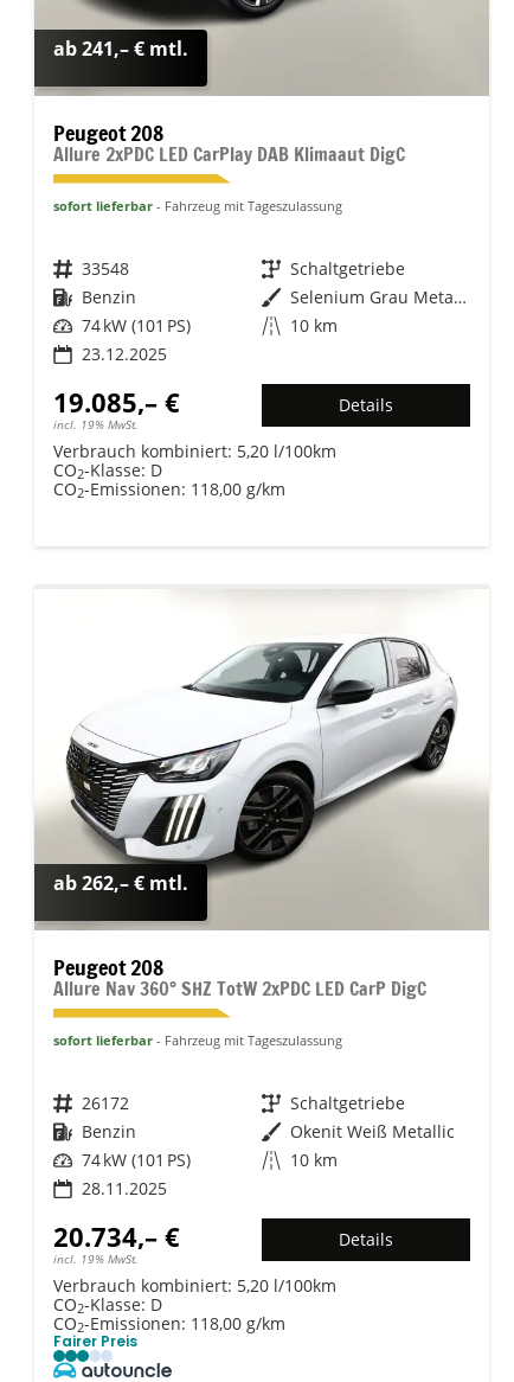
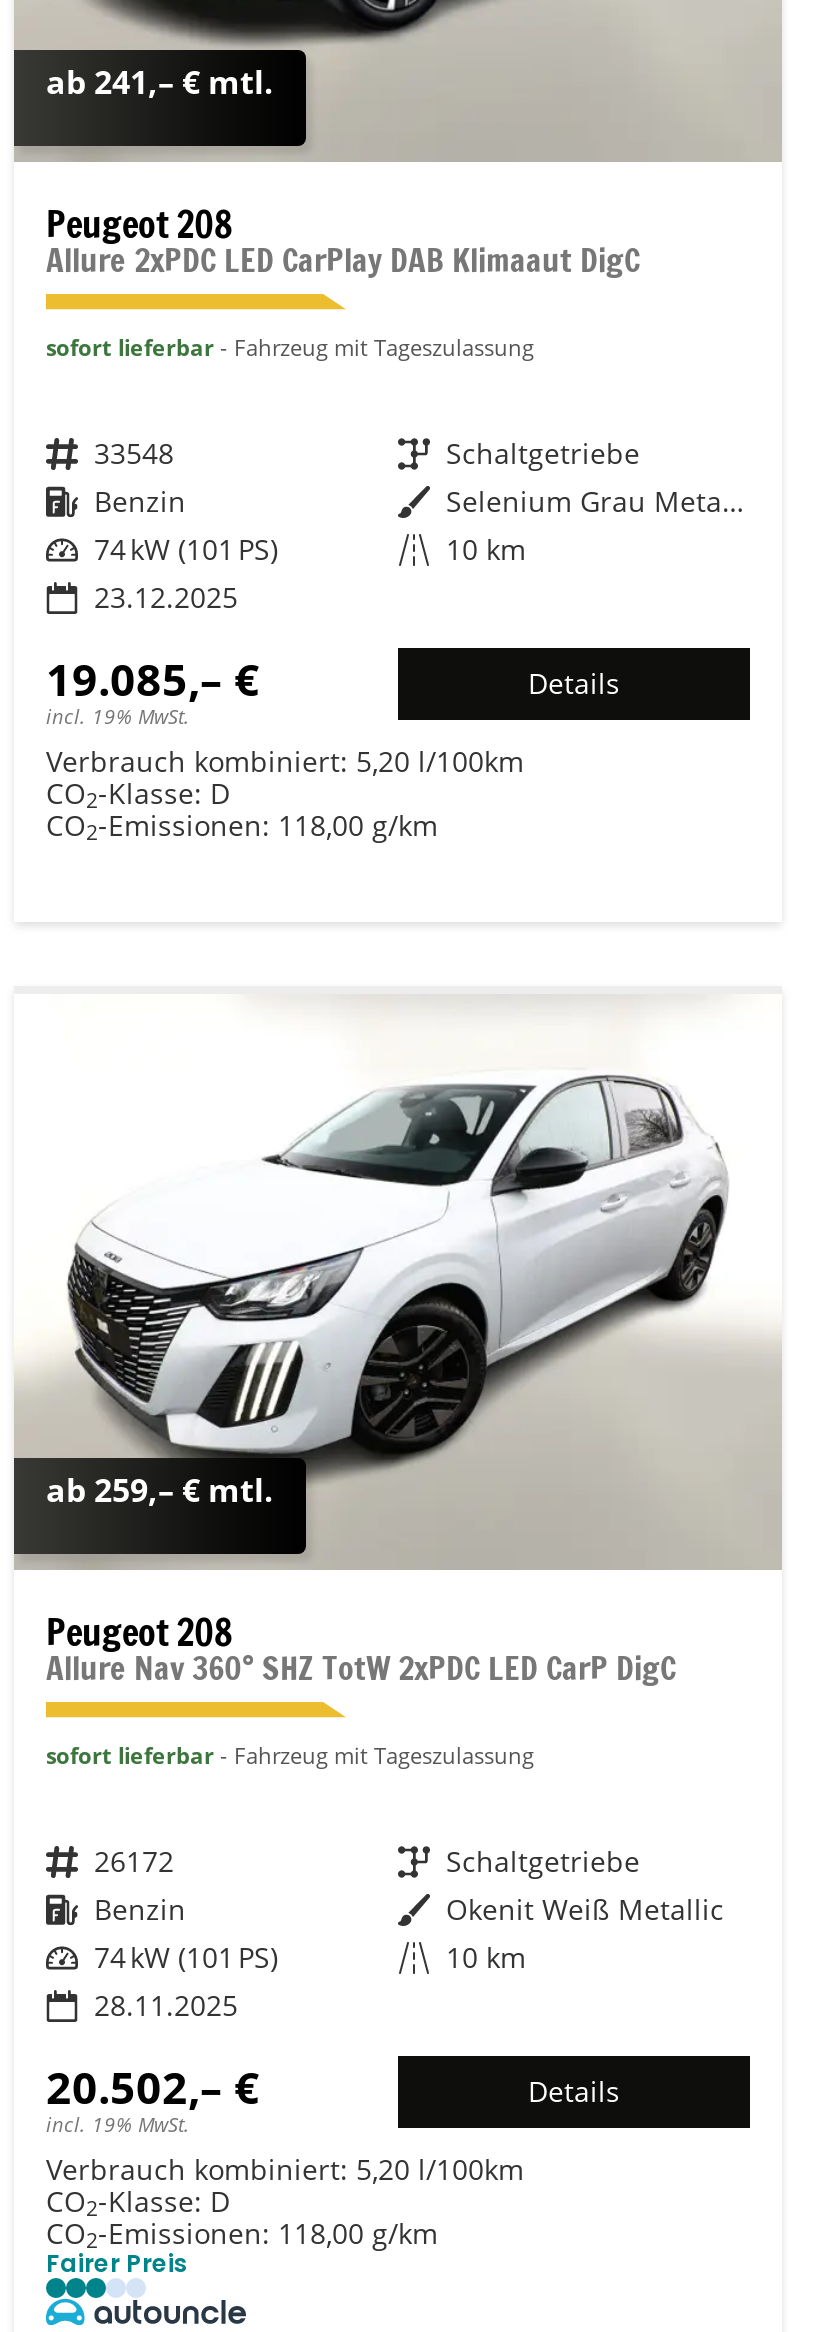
- ab 262,– € mtl.
+ ab 259,– € mtl.

- 20.734,– €
+ 20.502,– €
